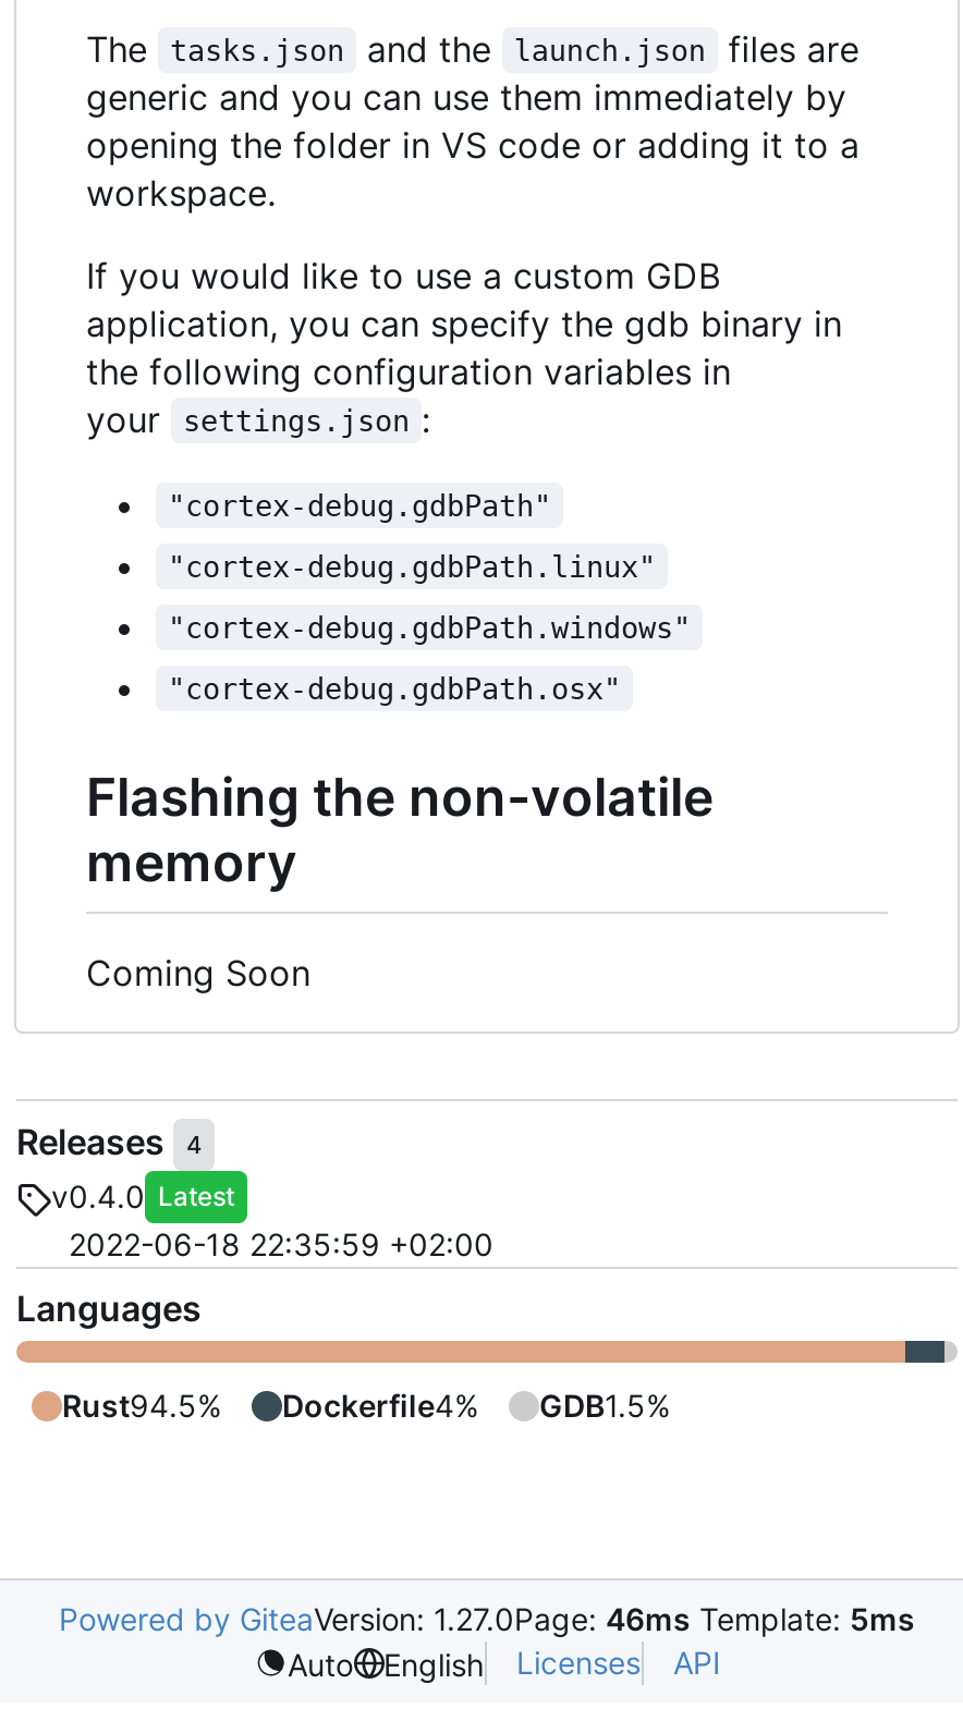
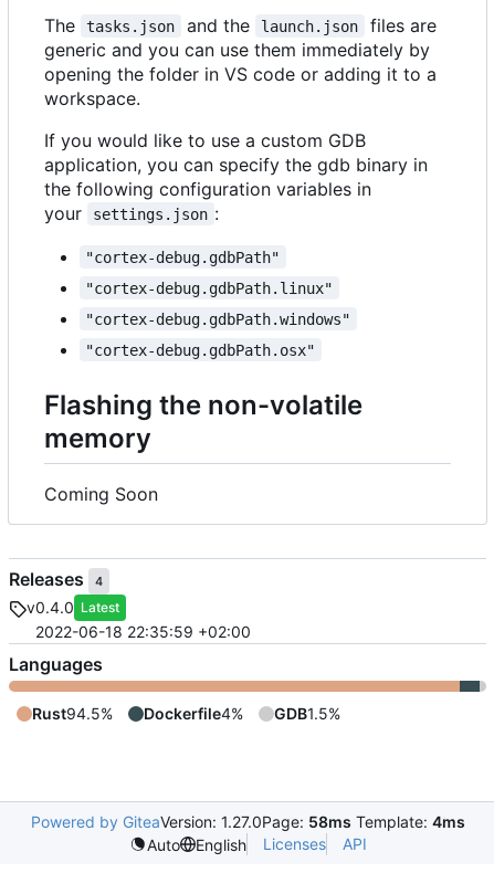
- Powered by GiteaVersion: 1.27.0Page: 46ms Template: 5ms
+ Powered by GiteaVersion: 1.27.0Page: 58ms Template: 4ms
